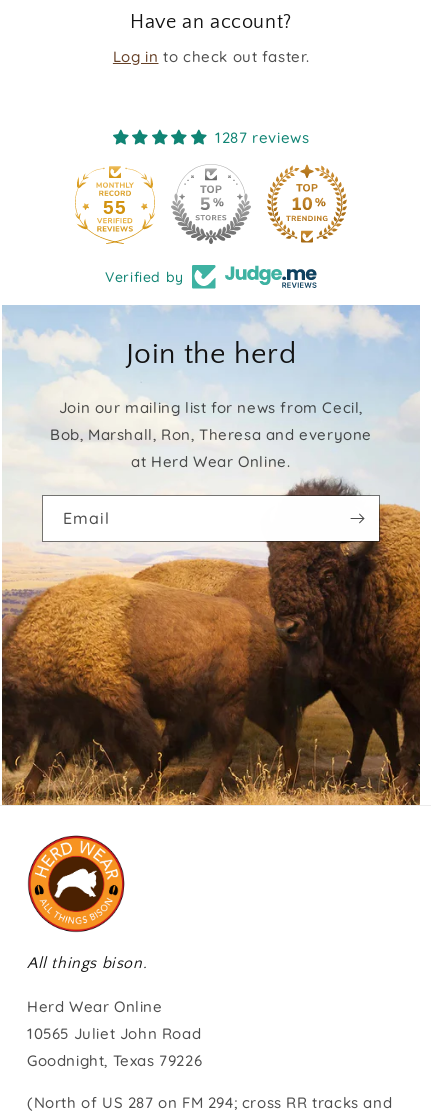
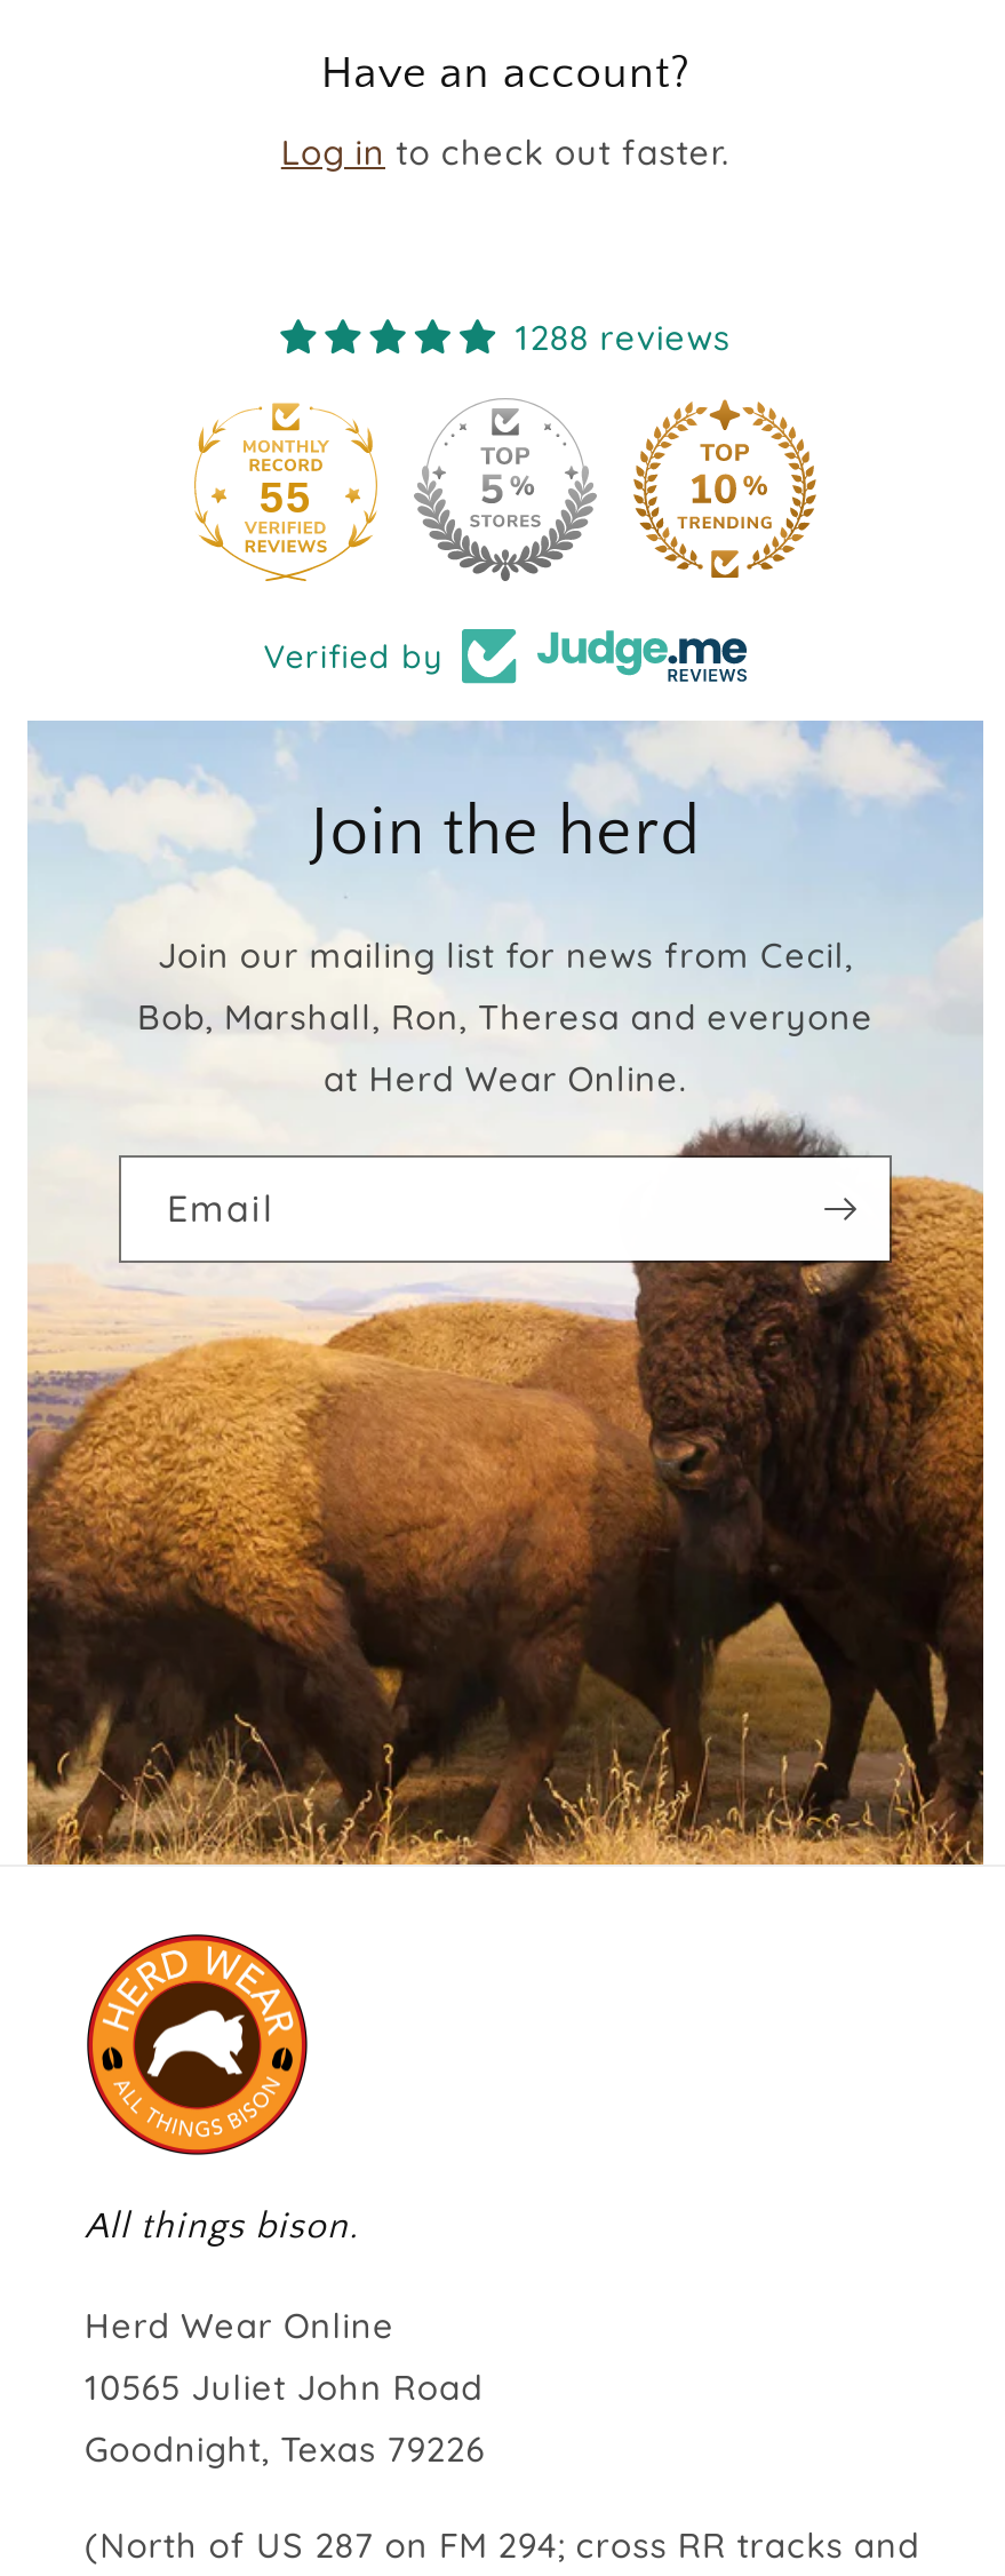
- 1287 reviews
+ 1288 reviews
